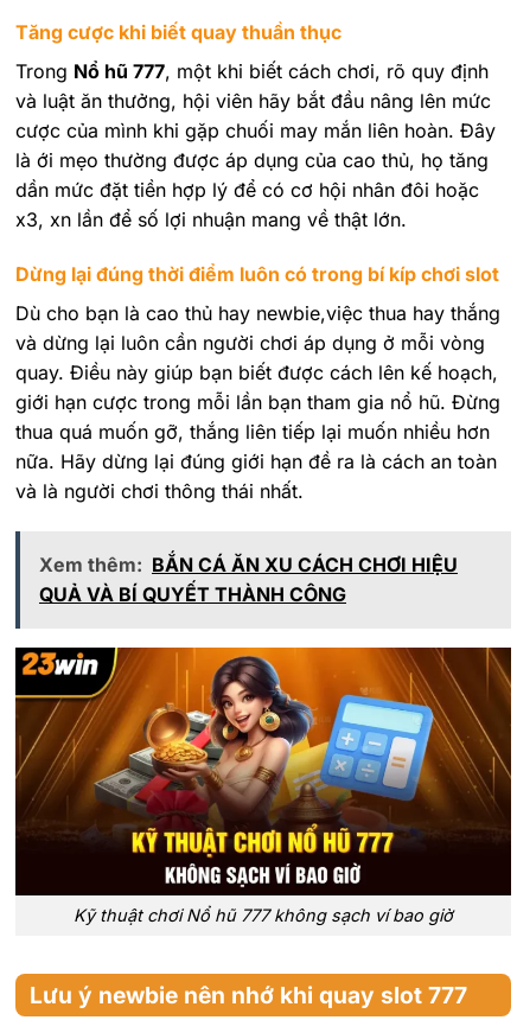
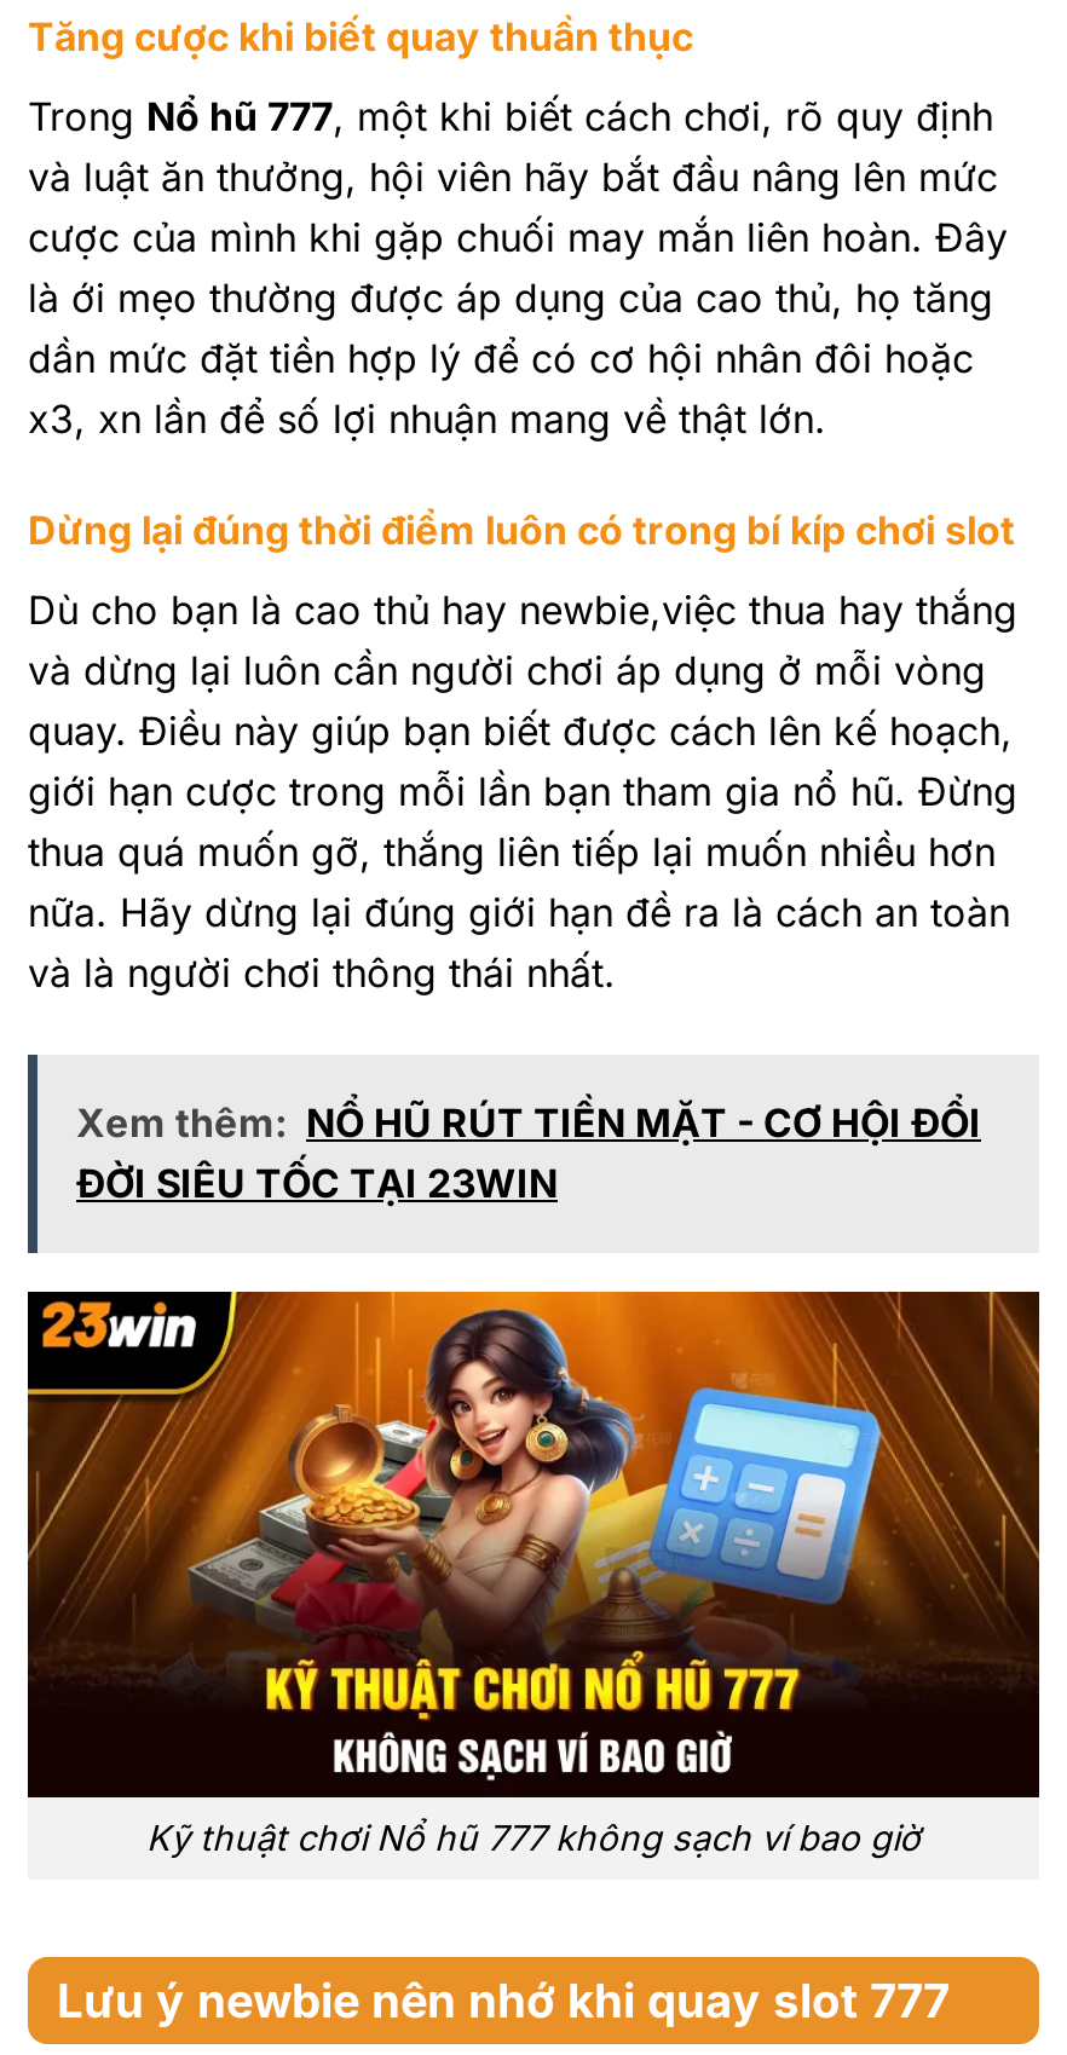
- Xem thêm: BẮN CÁ ĂN XU CÁCH CHƠI HIỆU
- QUẢ VÀ BÍ QUYẾT THÀNH CÔNG
+ Xem thêm: NỔ HŨ RÚT TIỀN MẶT - CƠ HỘI ĐỔI
+ ĐỜI SIÊU TỐC TẠI 23WIN
